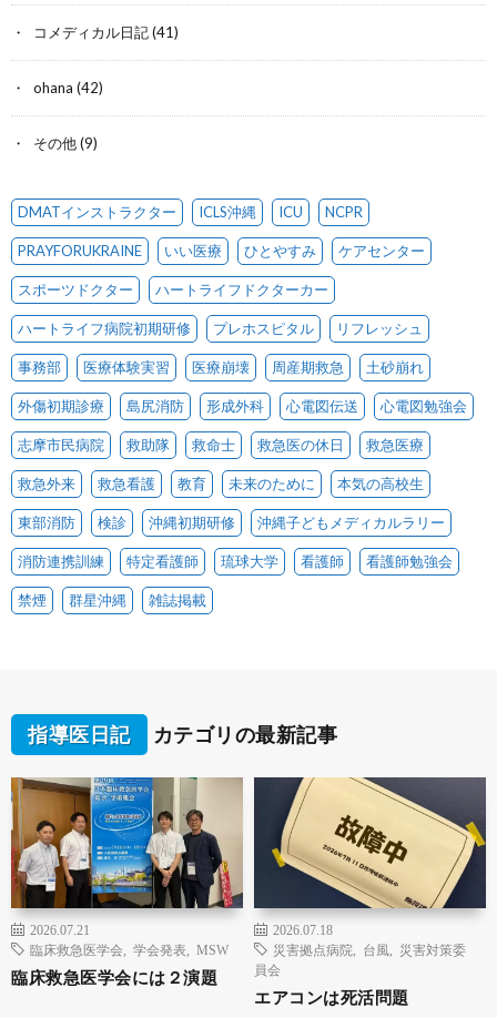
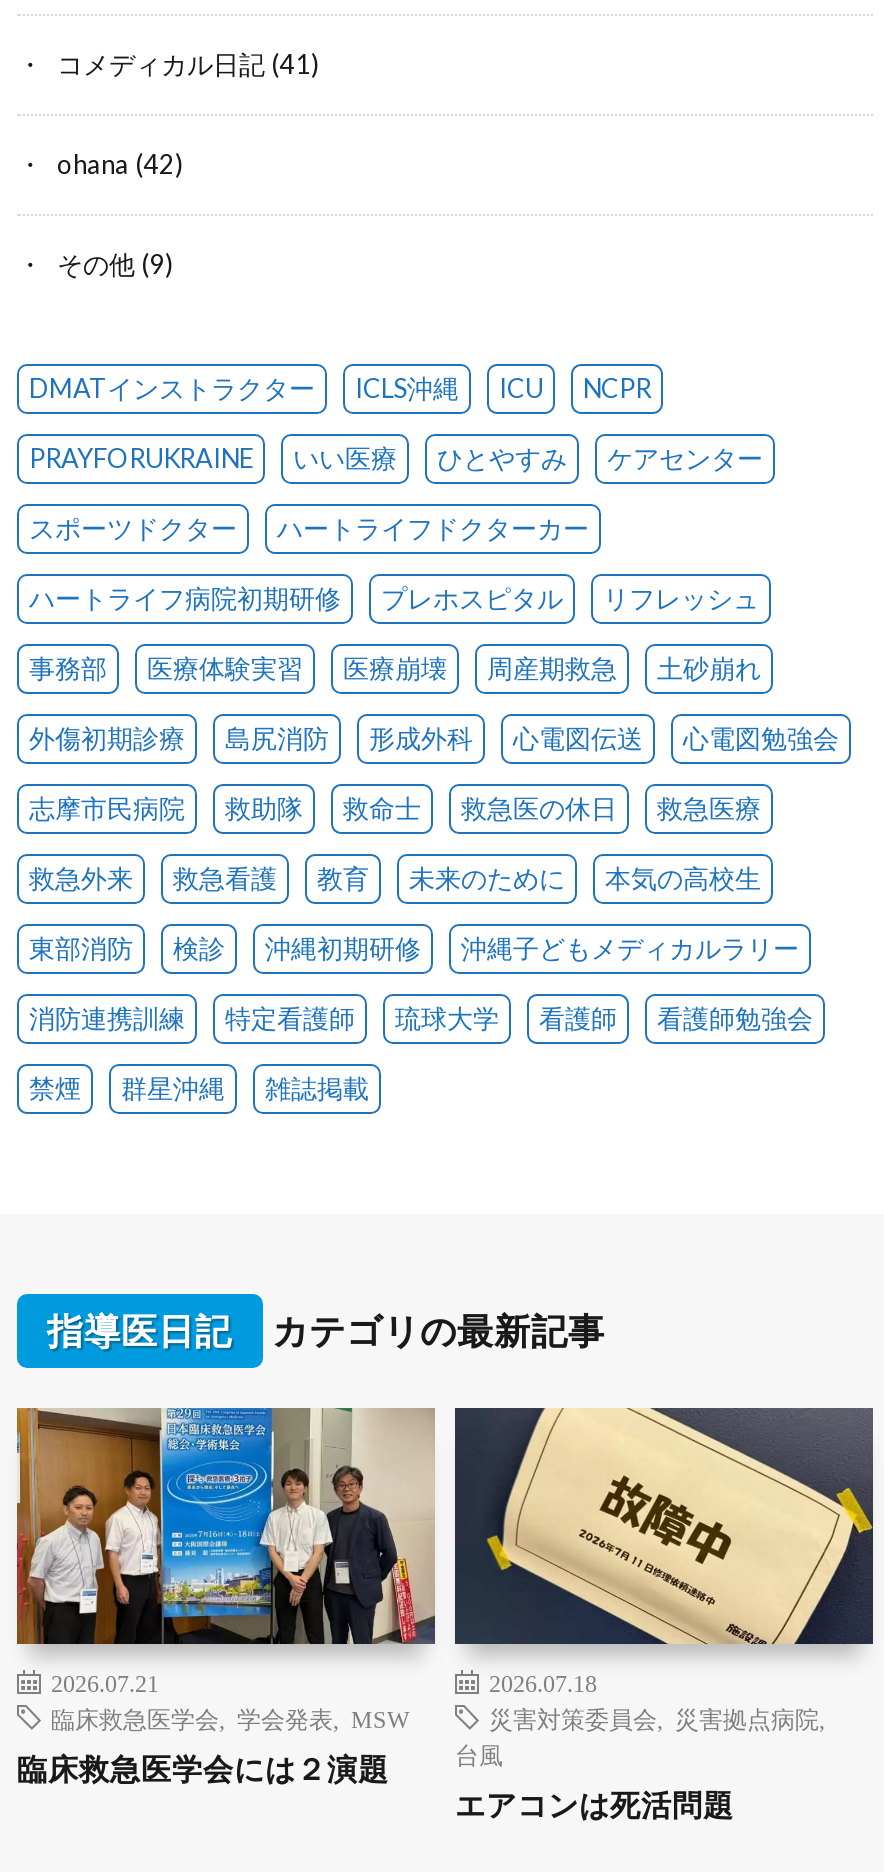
- 災害拠点病院,台風,災害対策委
+ 災害対策委員会,災害拠点病院,

- 員会
+ 台風
